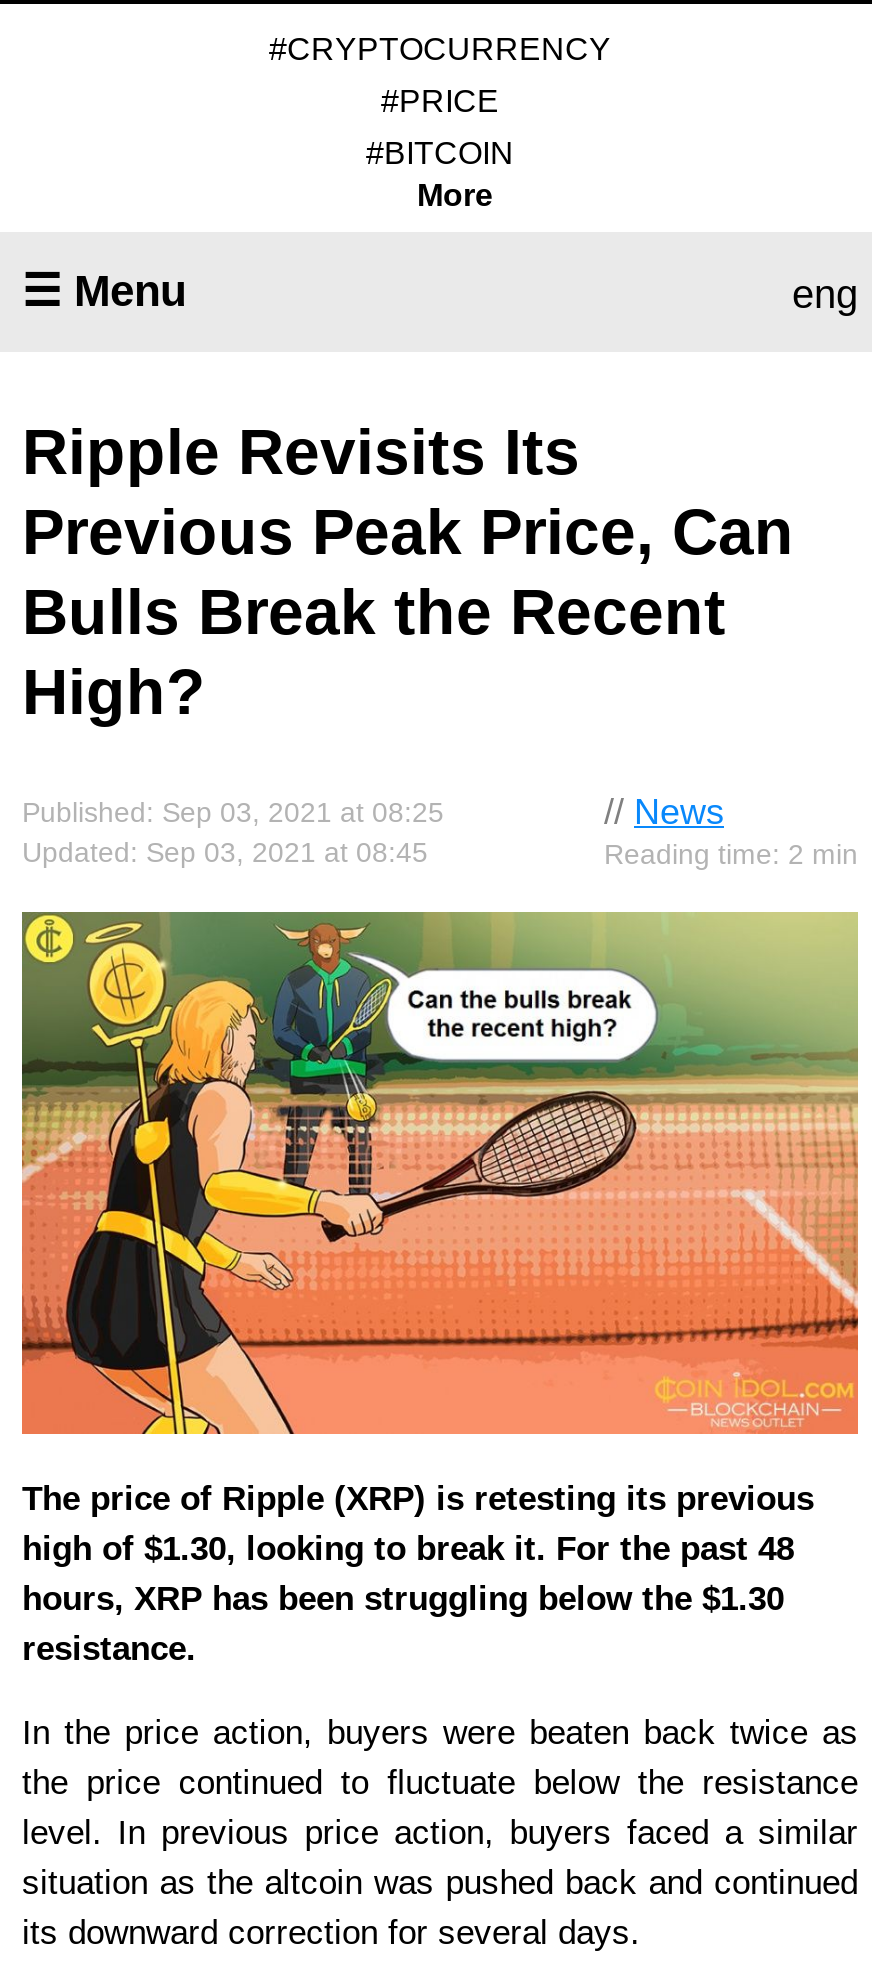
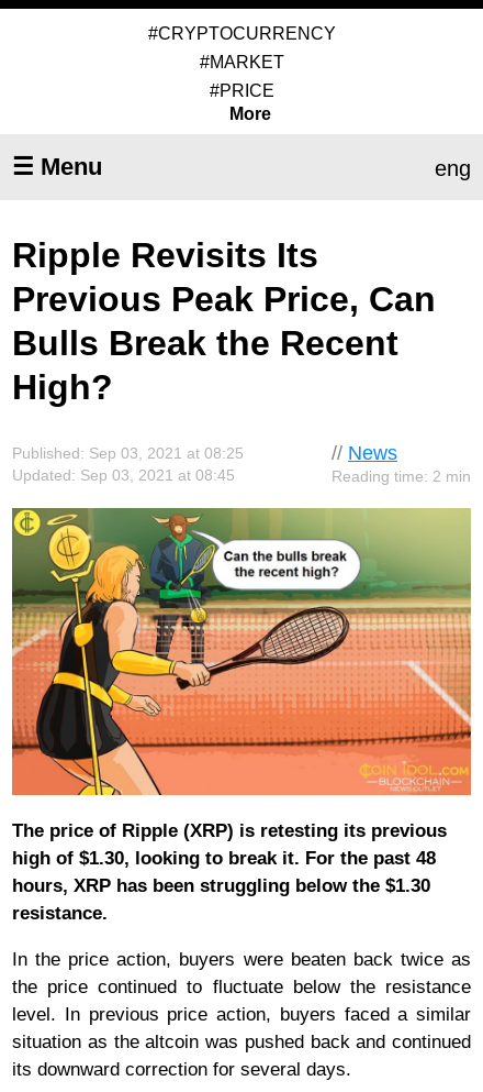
+ #MARKET

moved down: #PRICE

- #BITCOIN
